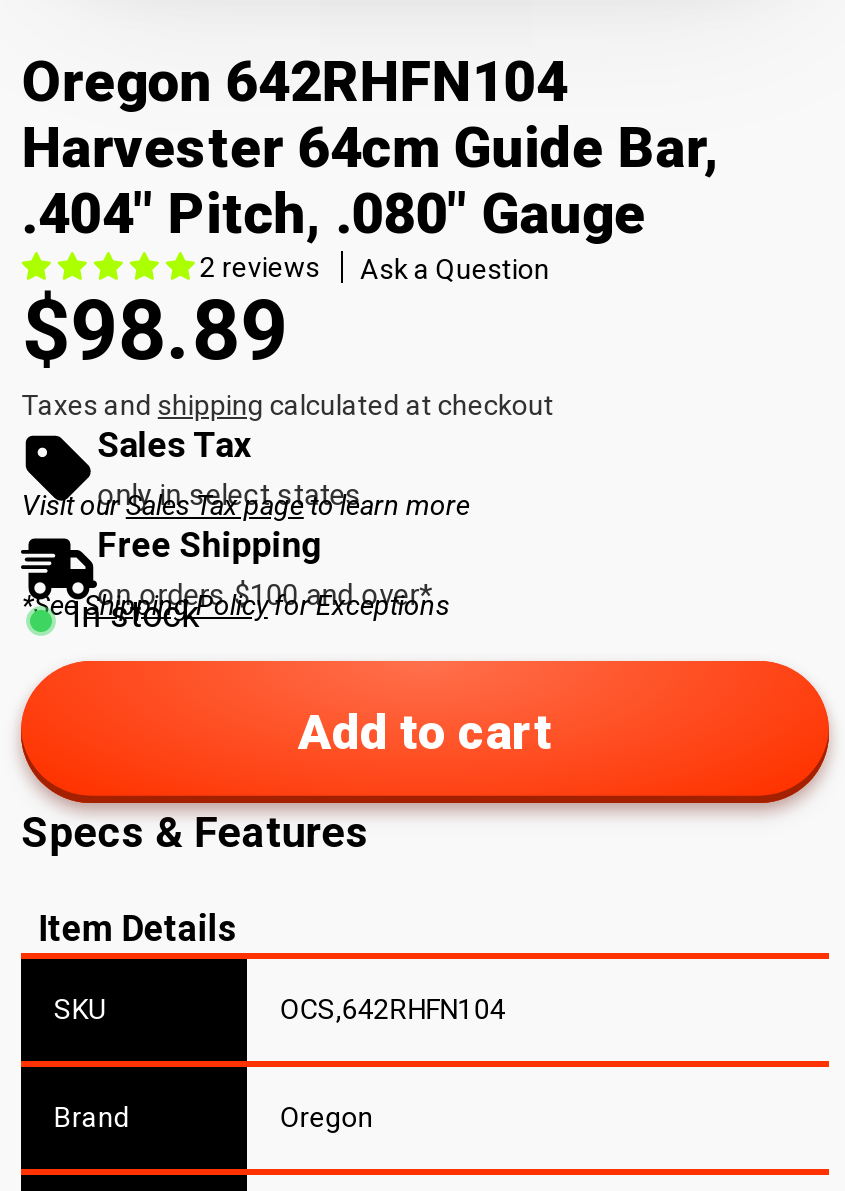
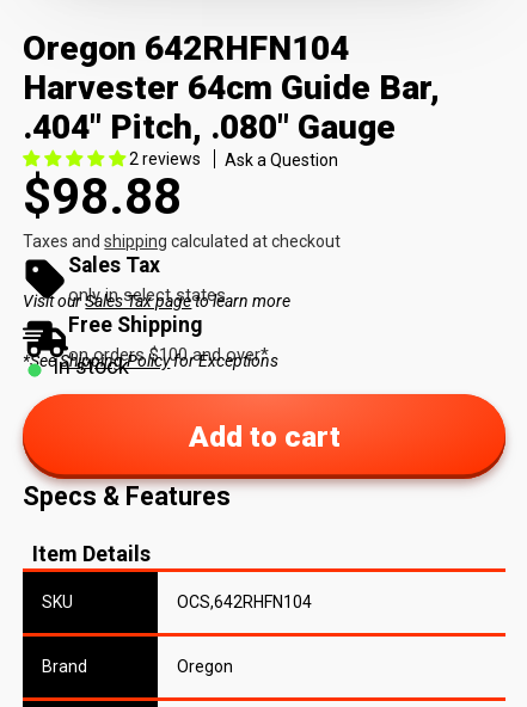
- $98.89
+ $98.88
